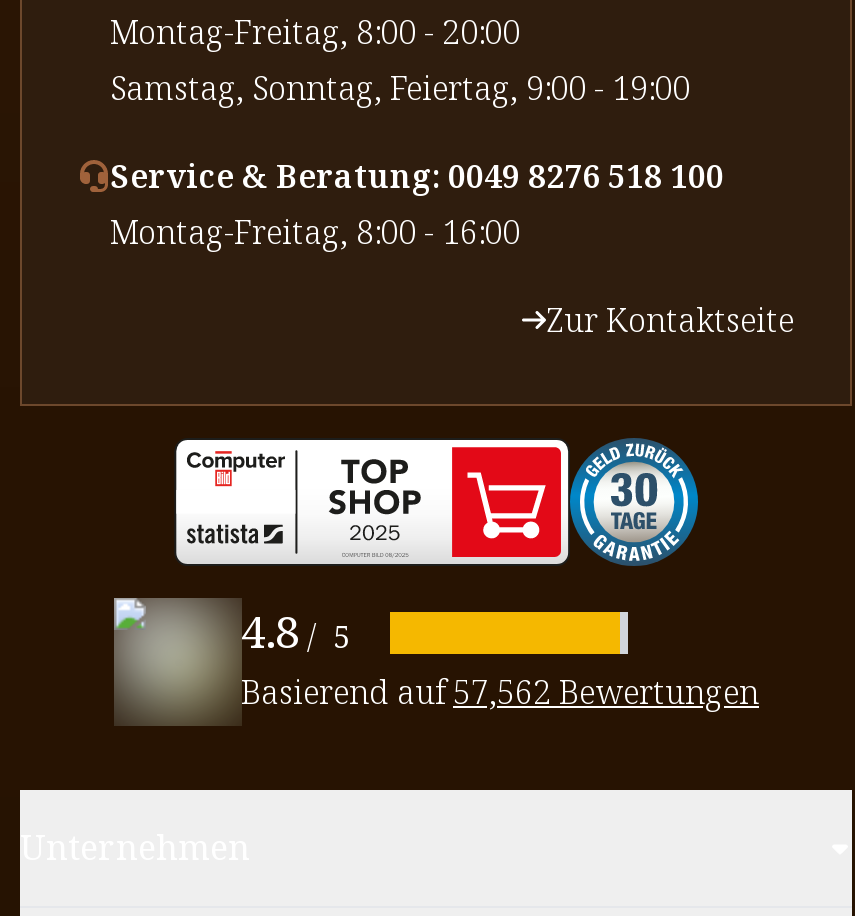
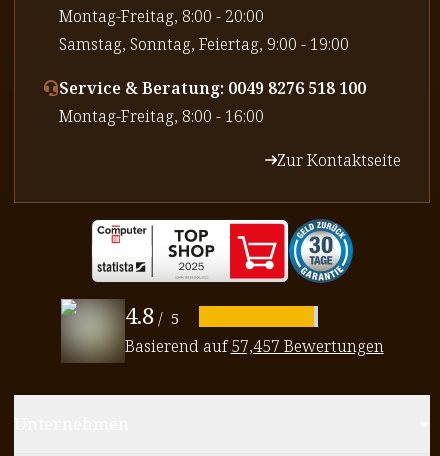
- Basierend auf57,562 Bewertungen
+ Basierend auf57,457 Bewertungen
